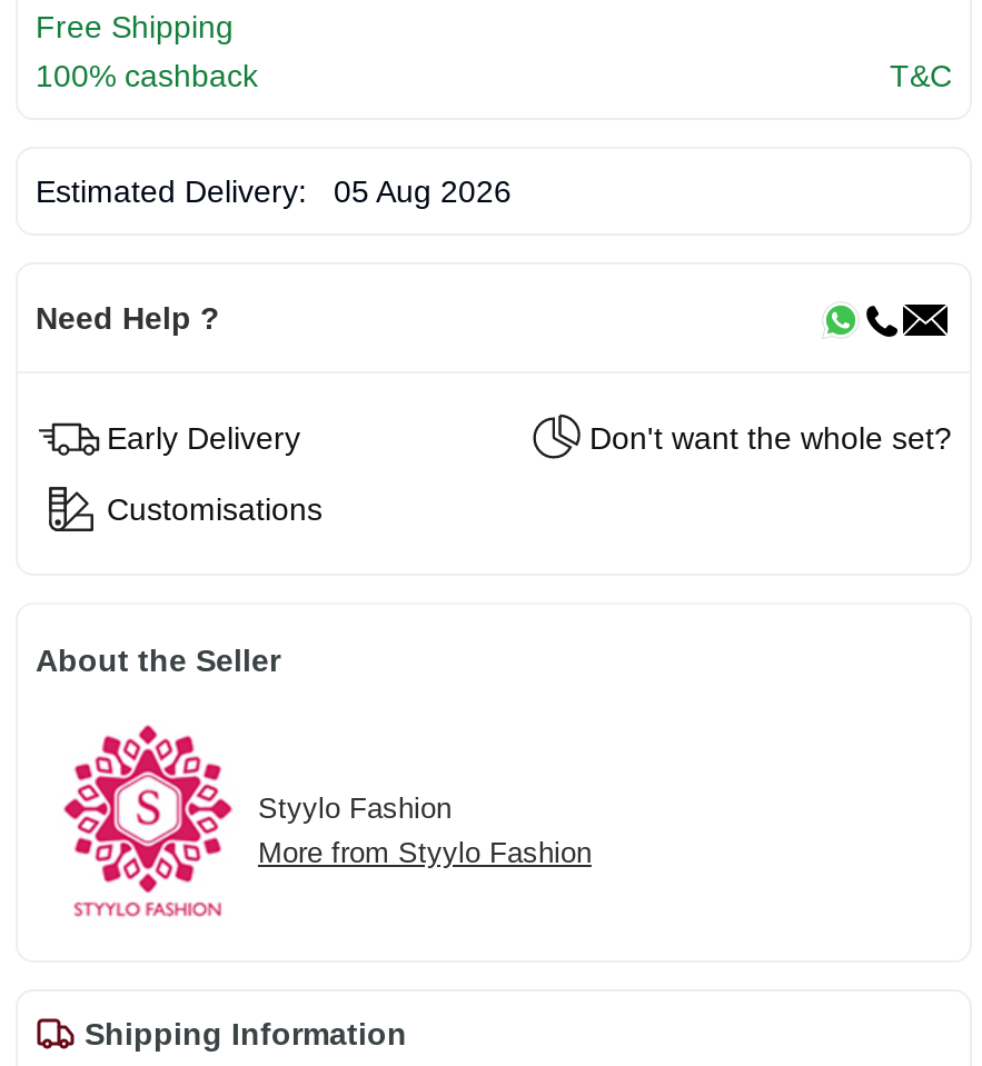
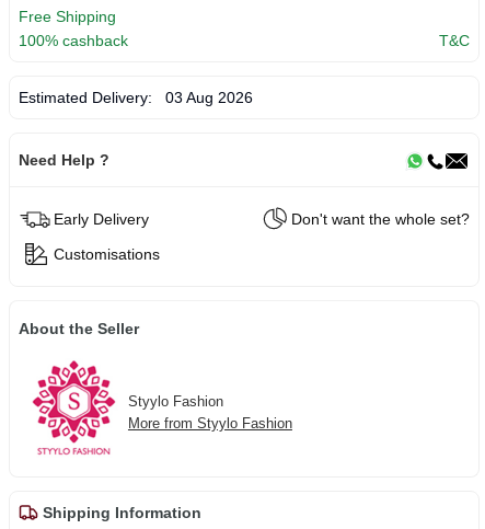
- Estimated Delivery: 05 Aug 2026
+ Estimated Delivery: 03 Aug 2026
